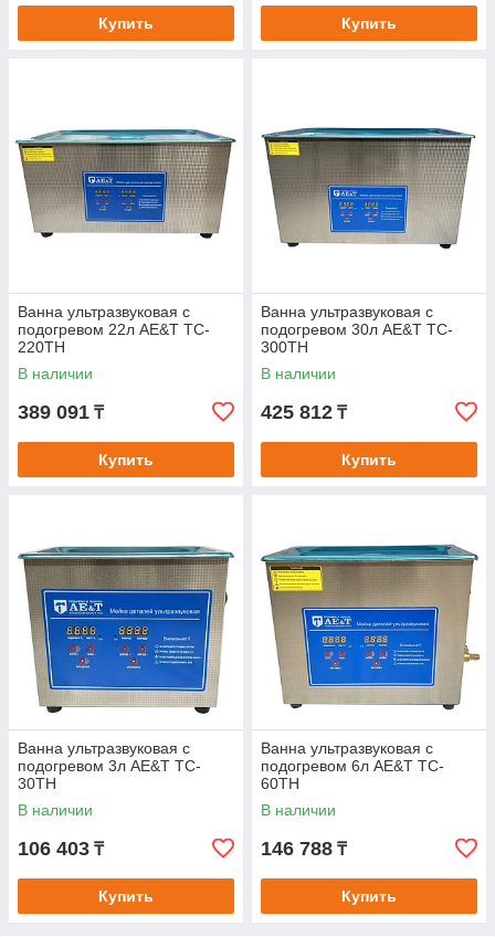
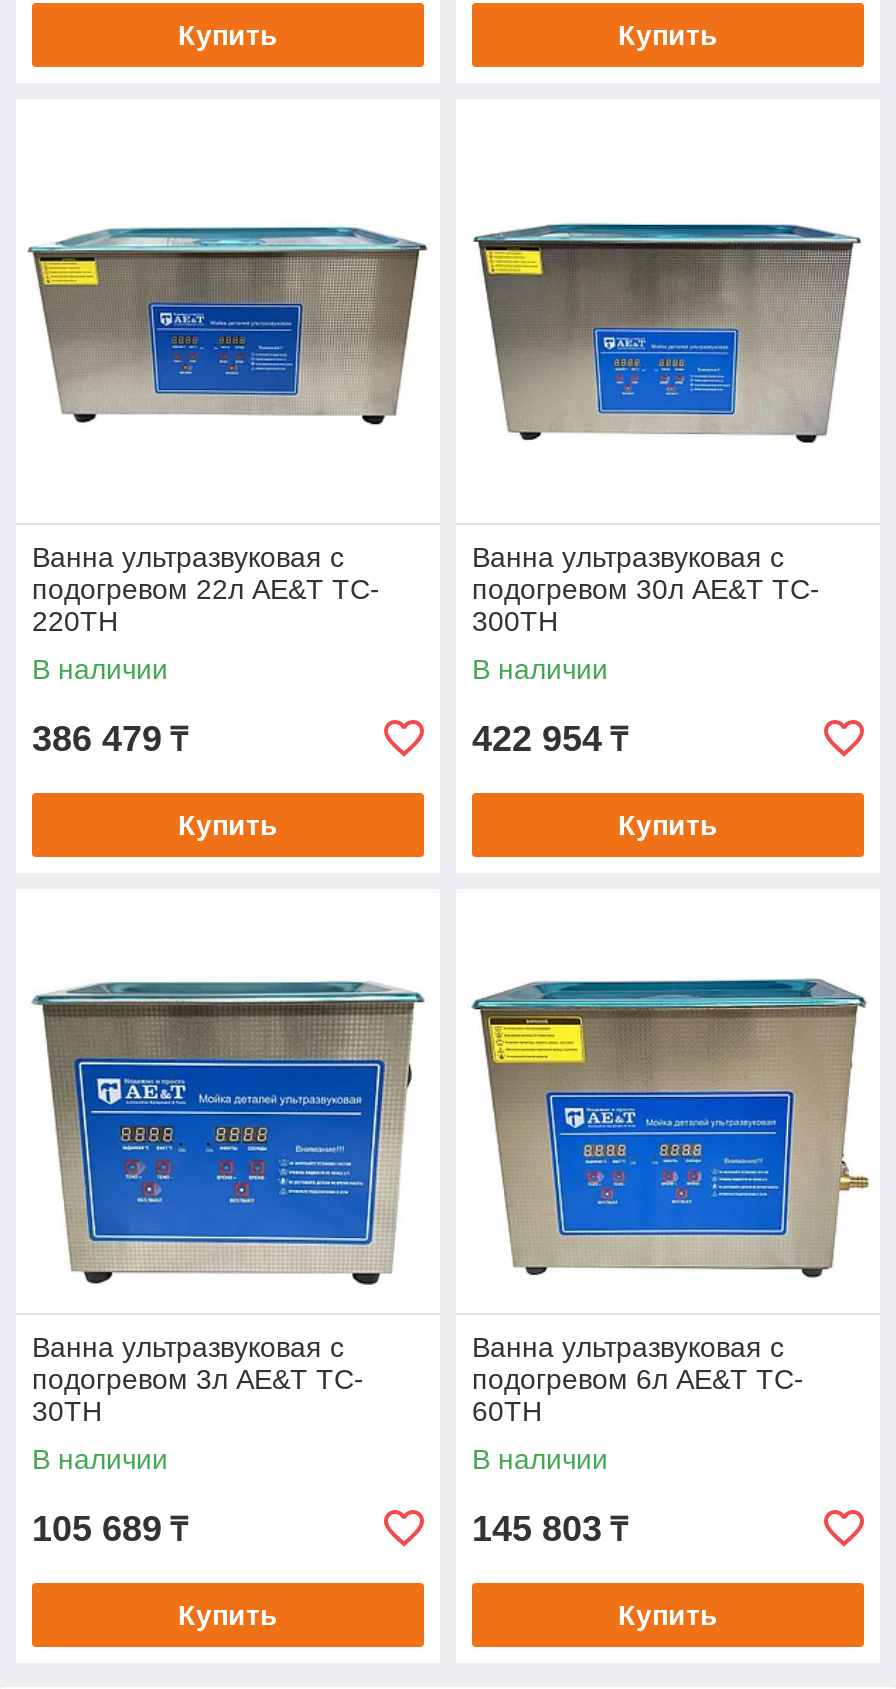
- 389 091 ₸
+ 386 479 ₸

- 425 812 ₸
+ 422 954 ₸

- 106 403 ₸
+ 105 689 ₸

- 146 788 ₸
+ 145 803 ₸
